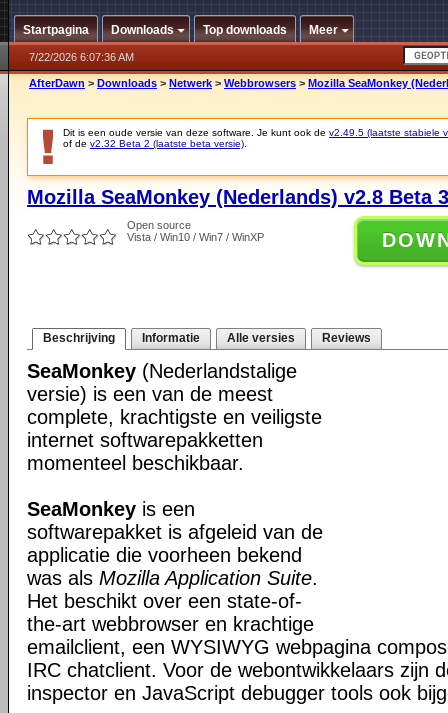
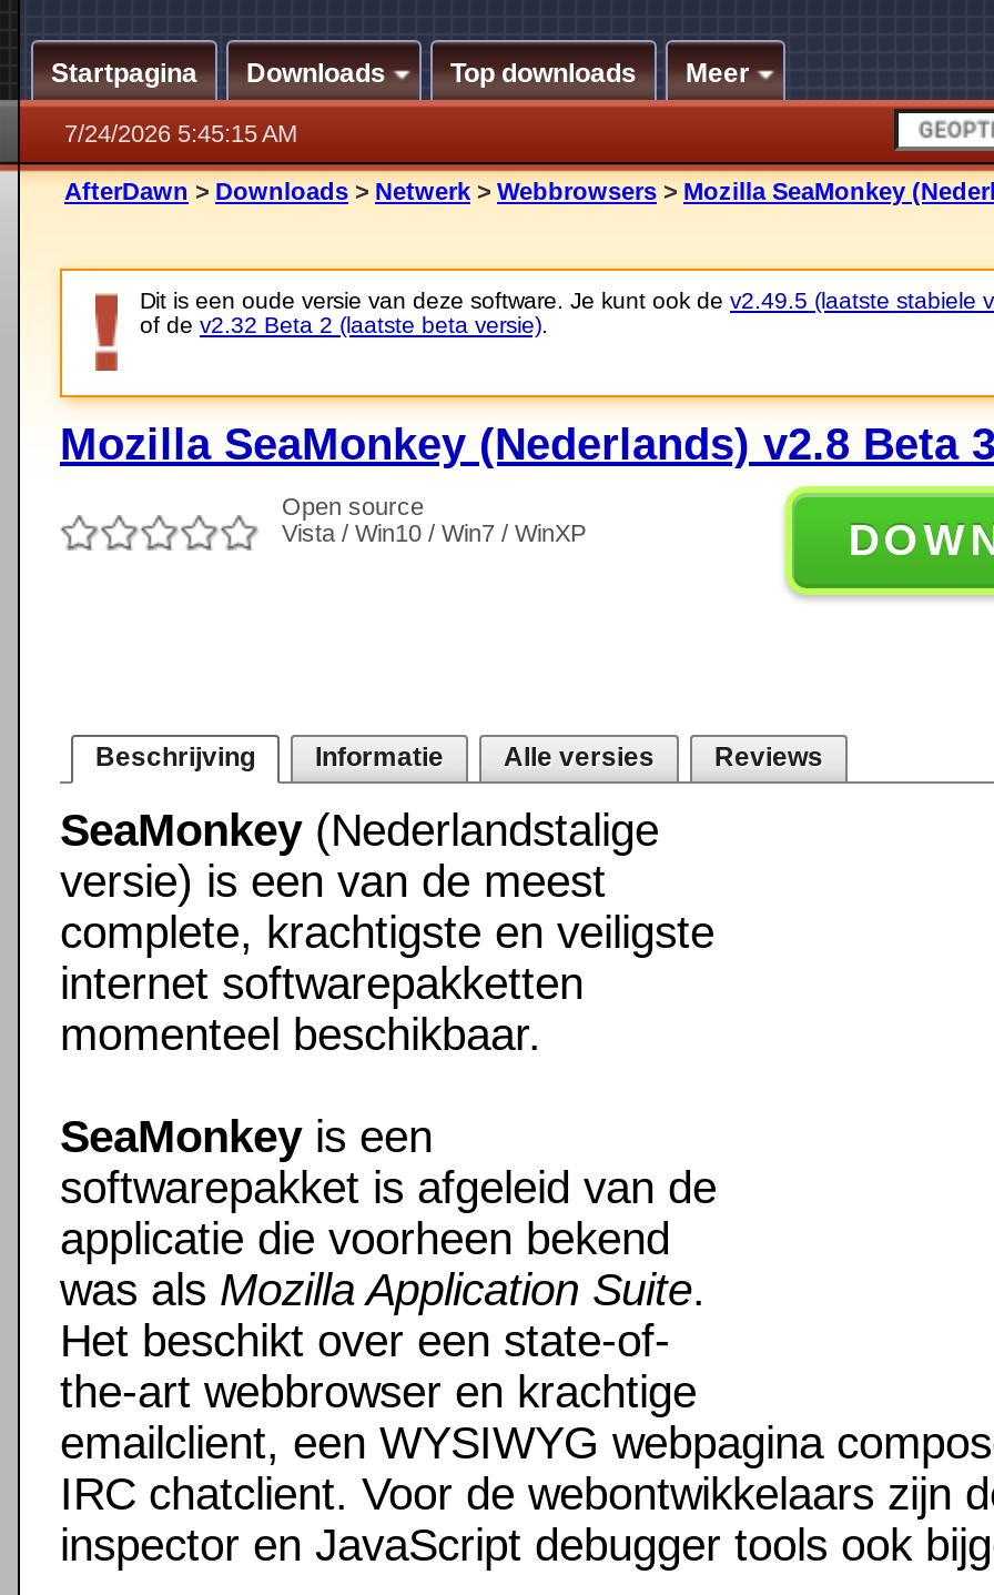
- 7/22/2026 6:07:36 AM
+ 7/24/2026 5:45:15 AM
